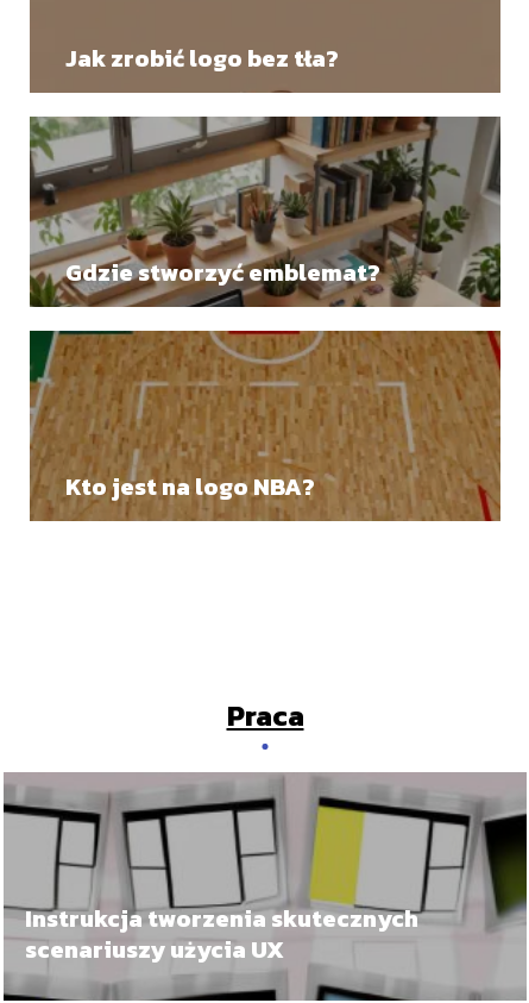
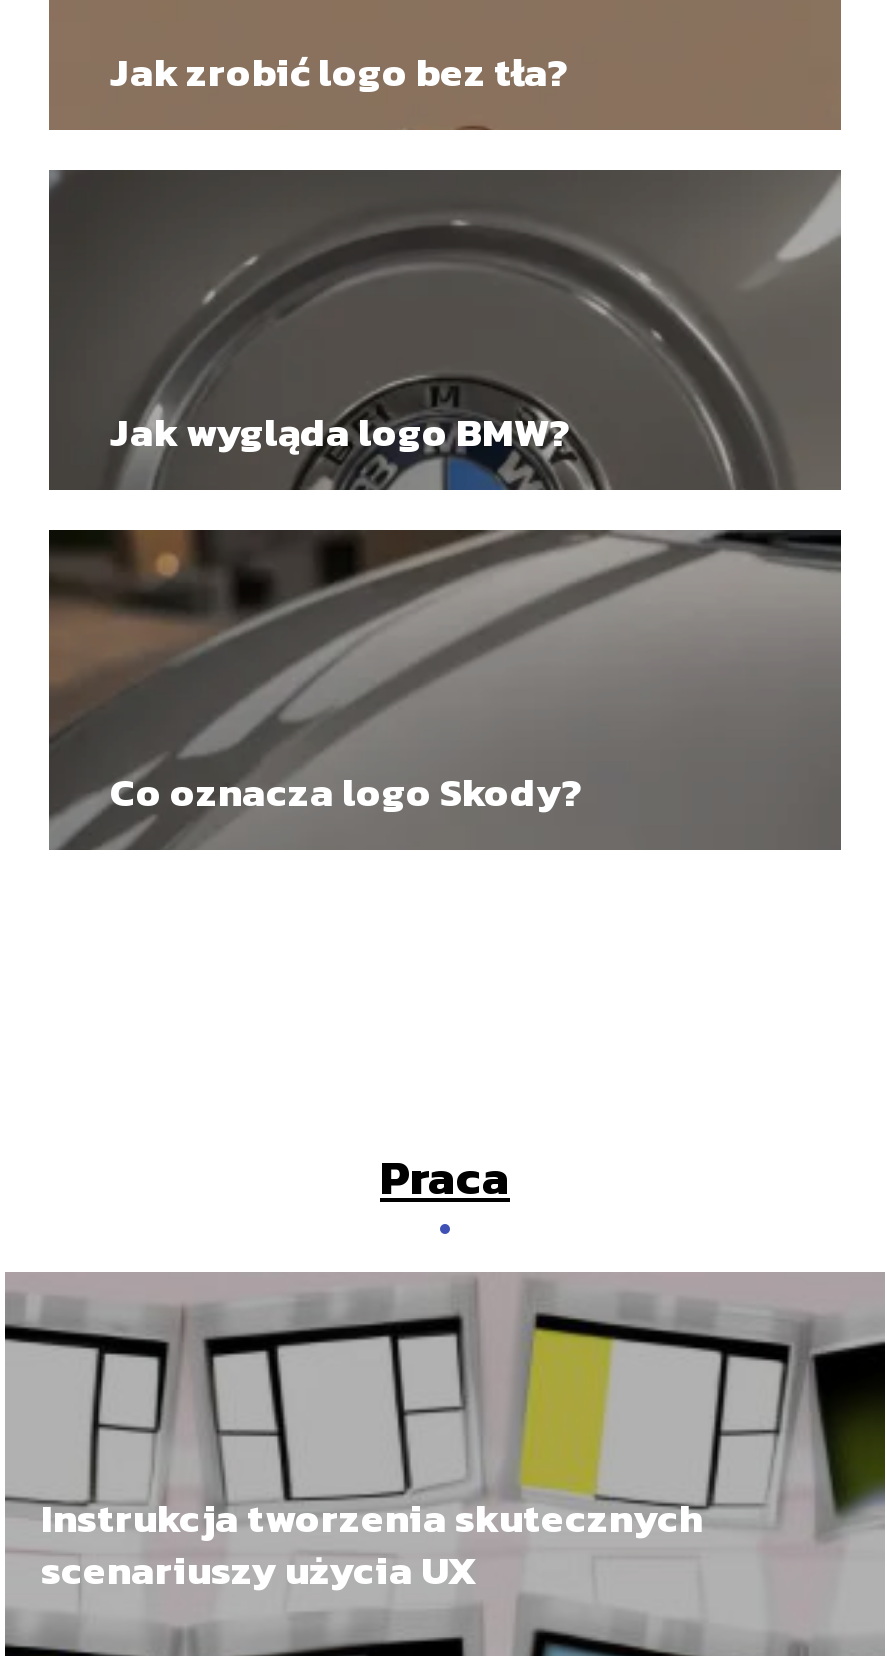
- [image]
- Gdzie stworzyć emblemat?
+ [image]
+ Jak wygląda logo BMW?

- [image]
- Kto jest na logo NBA?
+ [image]
+ Co oznacza logo Skody?
